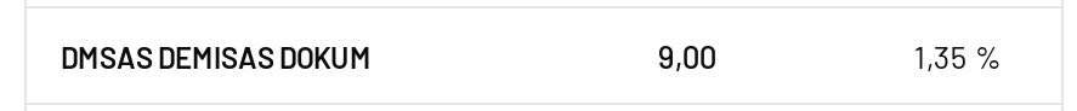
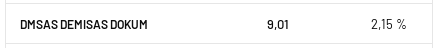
- 9,00
+ 9,01

- 1,35 %
+ 2,15 %
